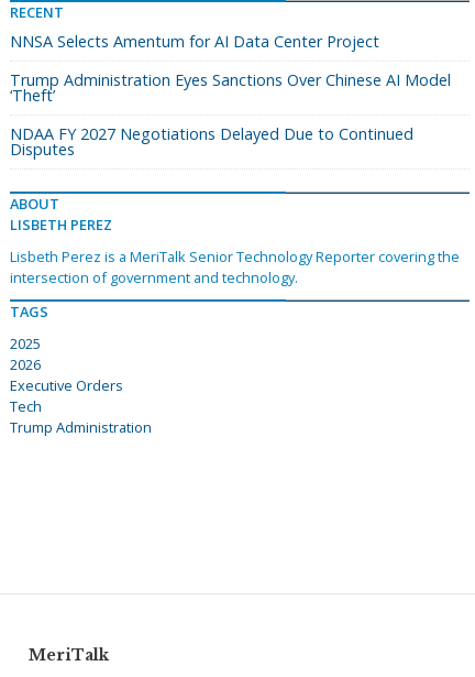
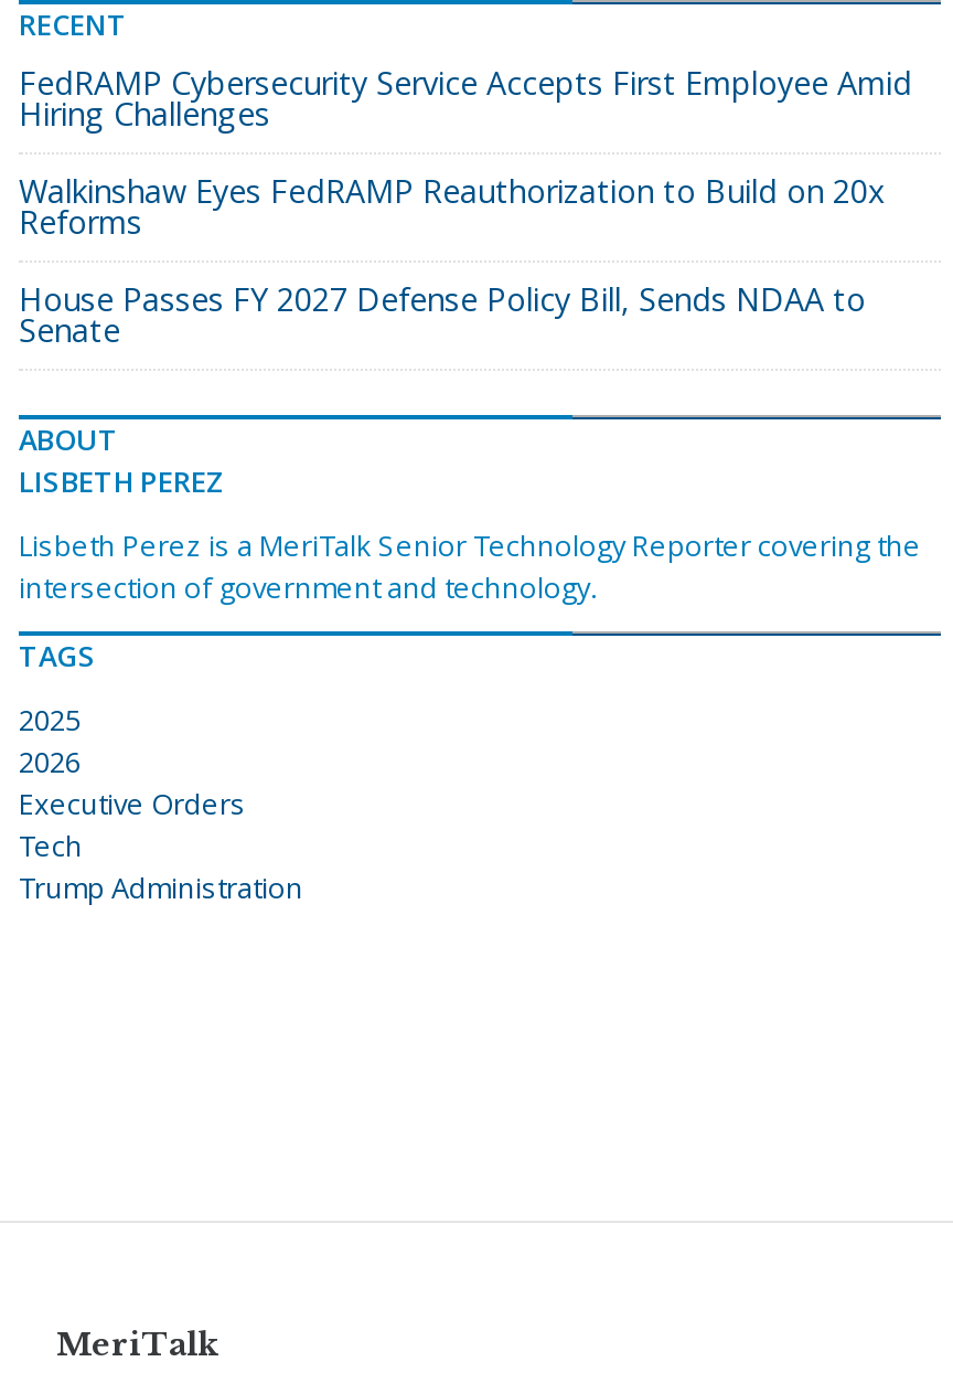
- NNSA Selects Amentum for AI Data Center Project
+ FedRAMP Cybersecurity Service Accepts First Employee Amid
+ Hiring Challenges

- Trump Administration Eyes Sanctions Over Chinese AI Model
- ‘Theft’
+ Walkinshaw Eyes FedRAMP Reauthorization to Build on 20x
+ Reforms

- NDAA FY 2027 Negotiations Delayed Due to Continued
- Disputes
+ House Passes FY 2027 Defense Policy Bill, Sends NDAA to
+ Senate
